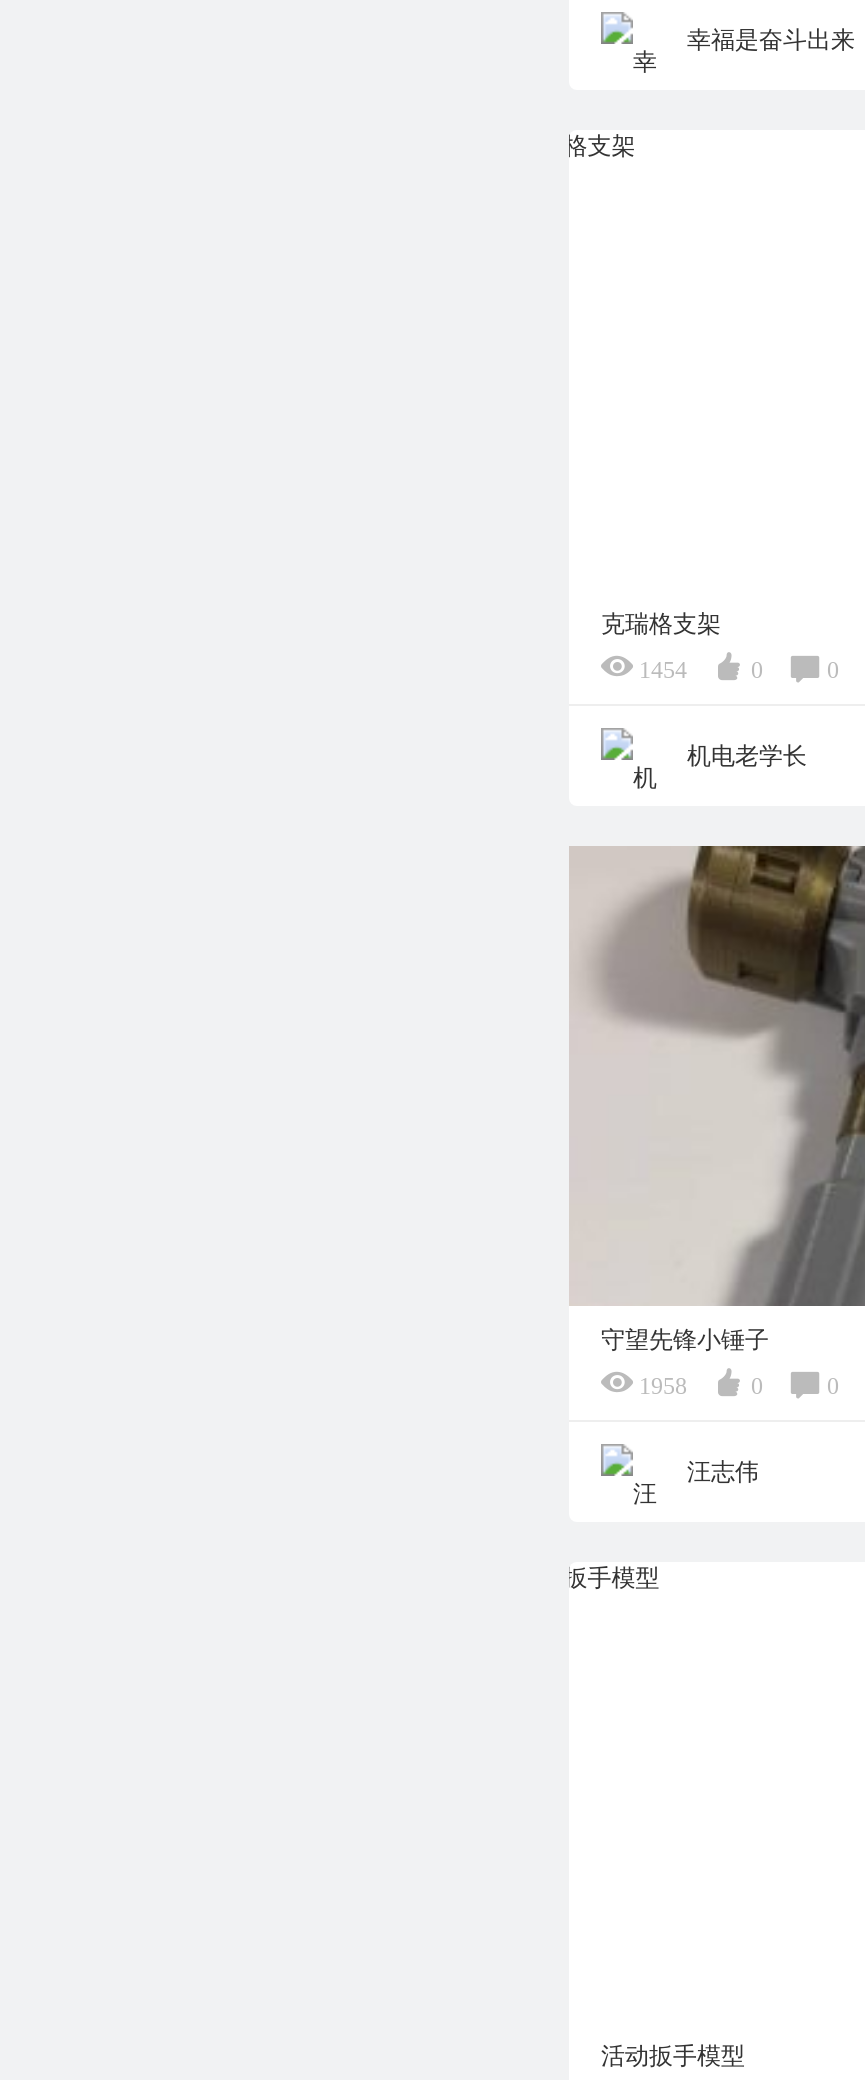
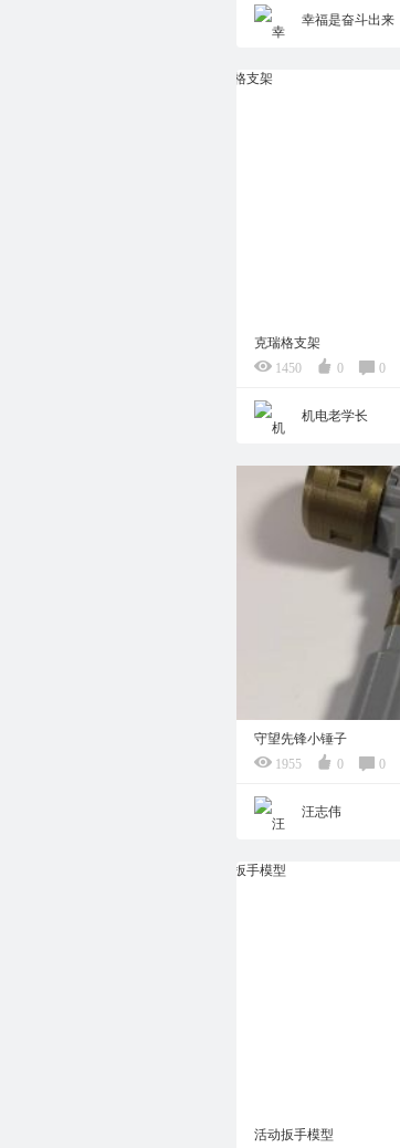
- 1454
+ 1450

- 1958
+ 1955
